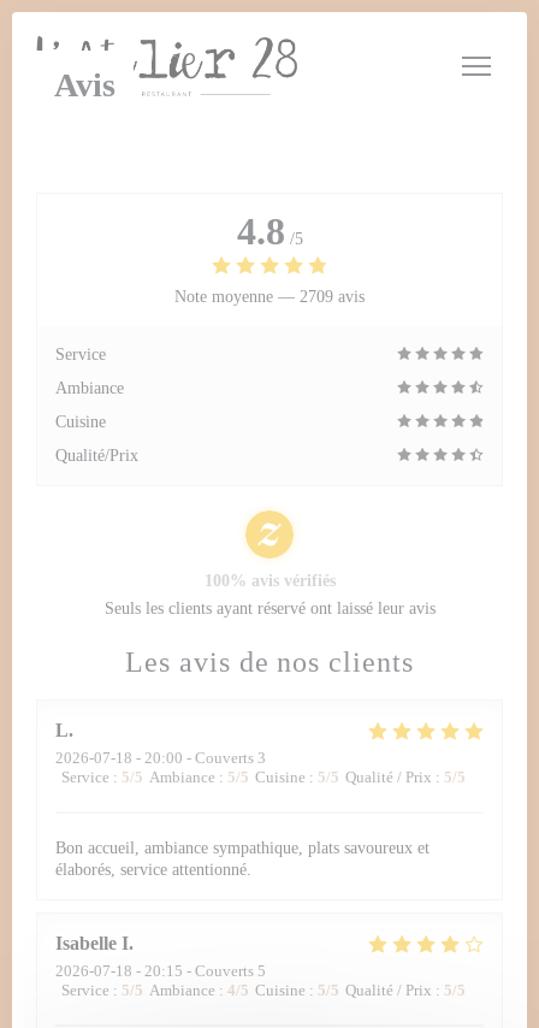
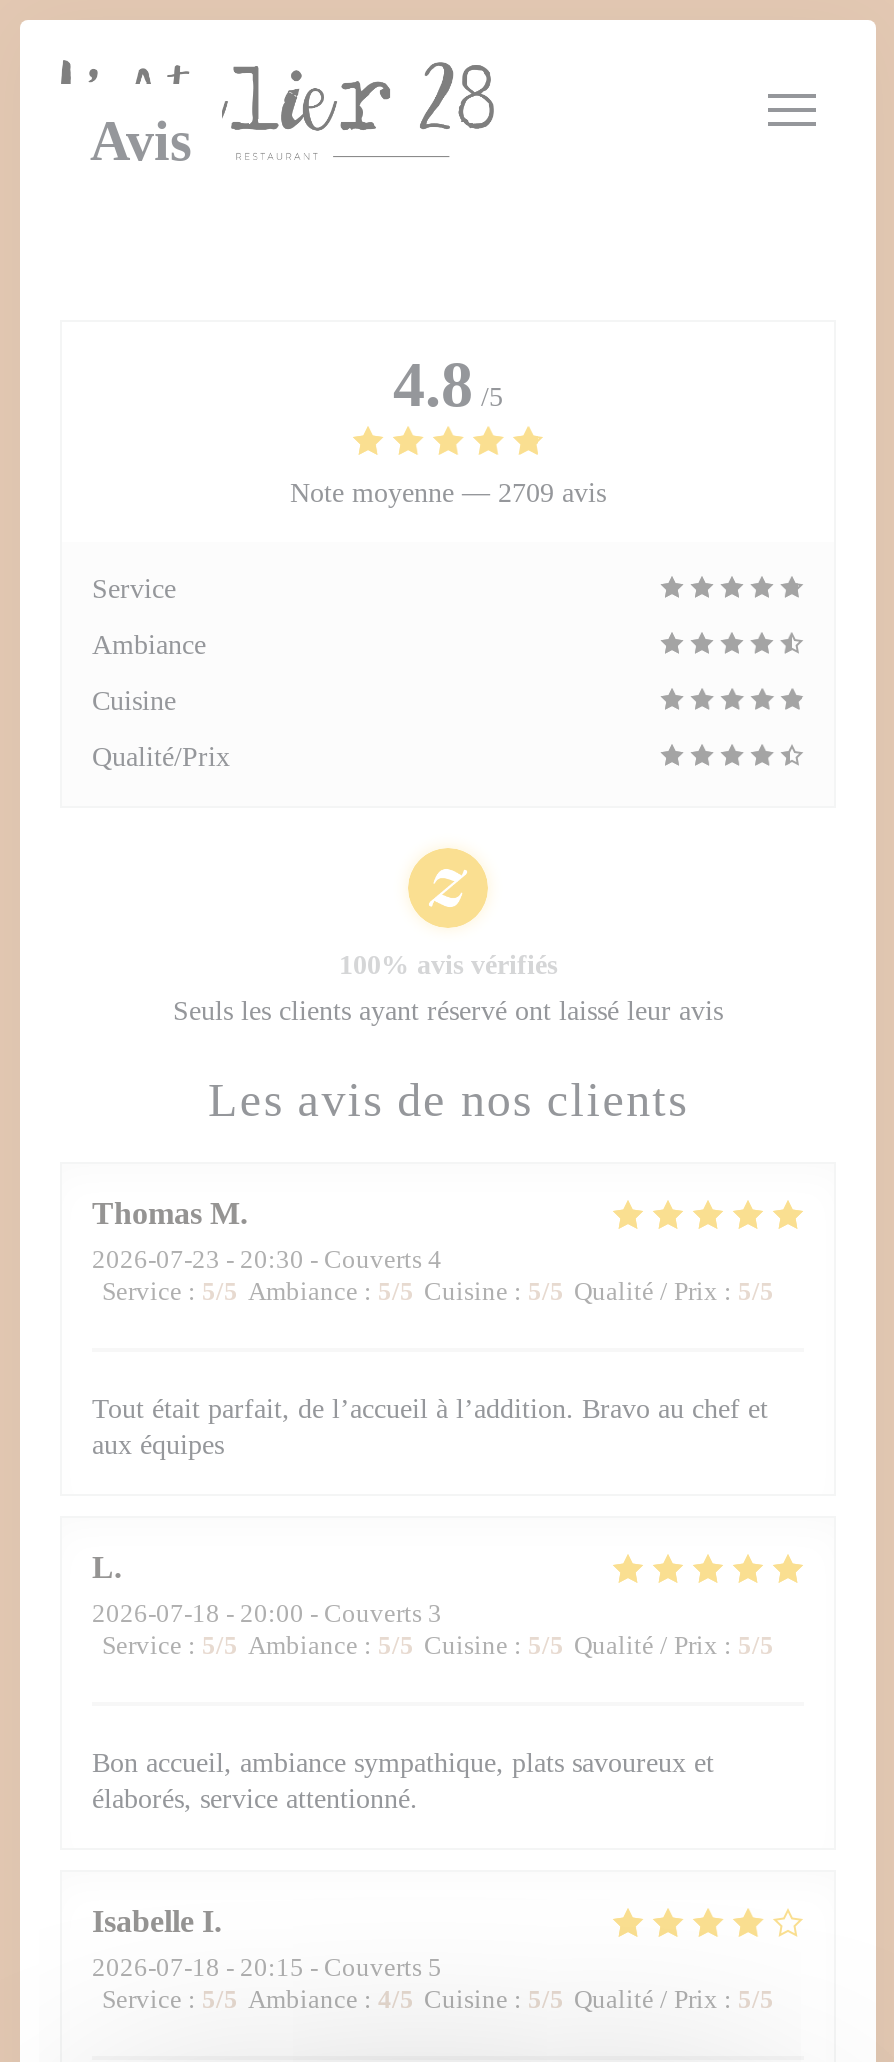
+ Thomas M
+ 2026-07-23 - 20:30 - Couverts 4
+ Service: 5/5 Ambiance: 5/5 Cuisine: 5/5 Qualité / Prix: 5/5

+ Tout était parfait, de l’accueil à l’addition. Bravo au chef et
+ aux équipes
